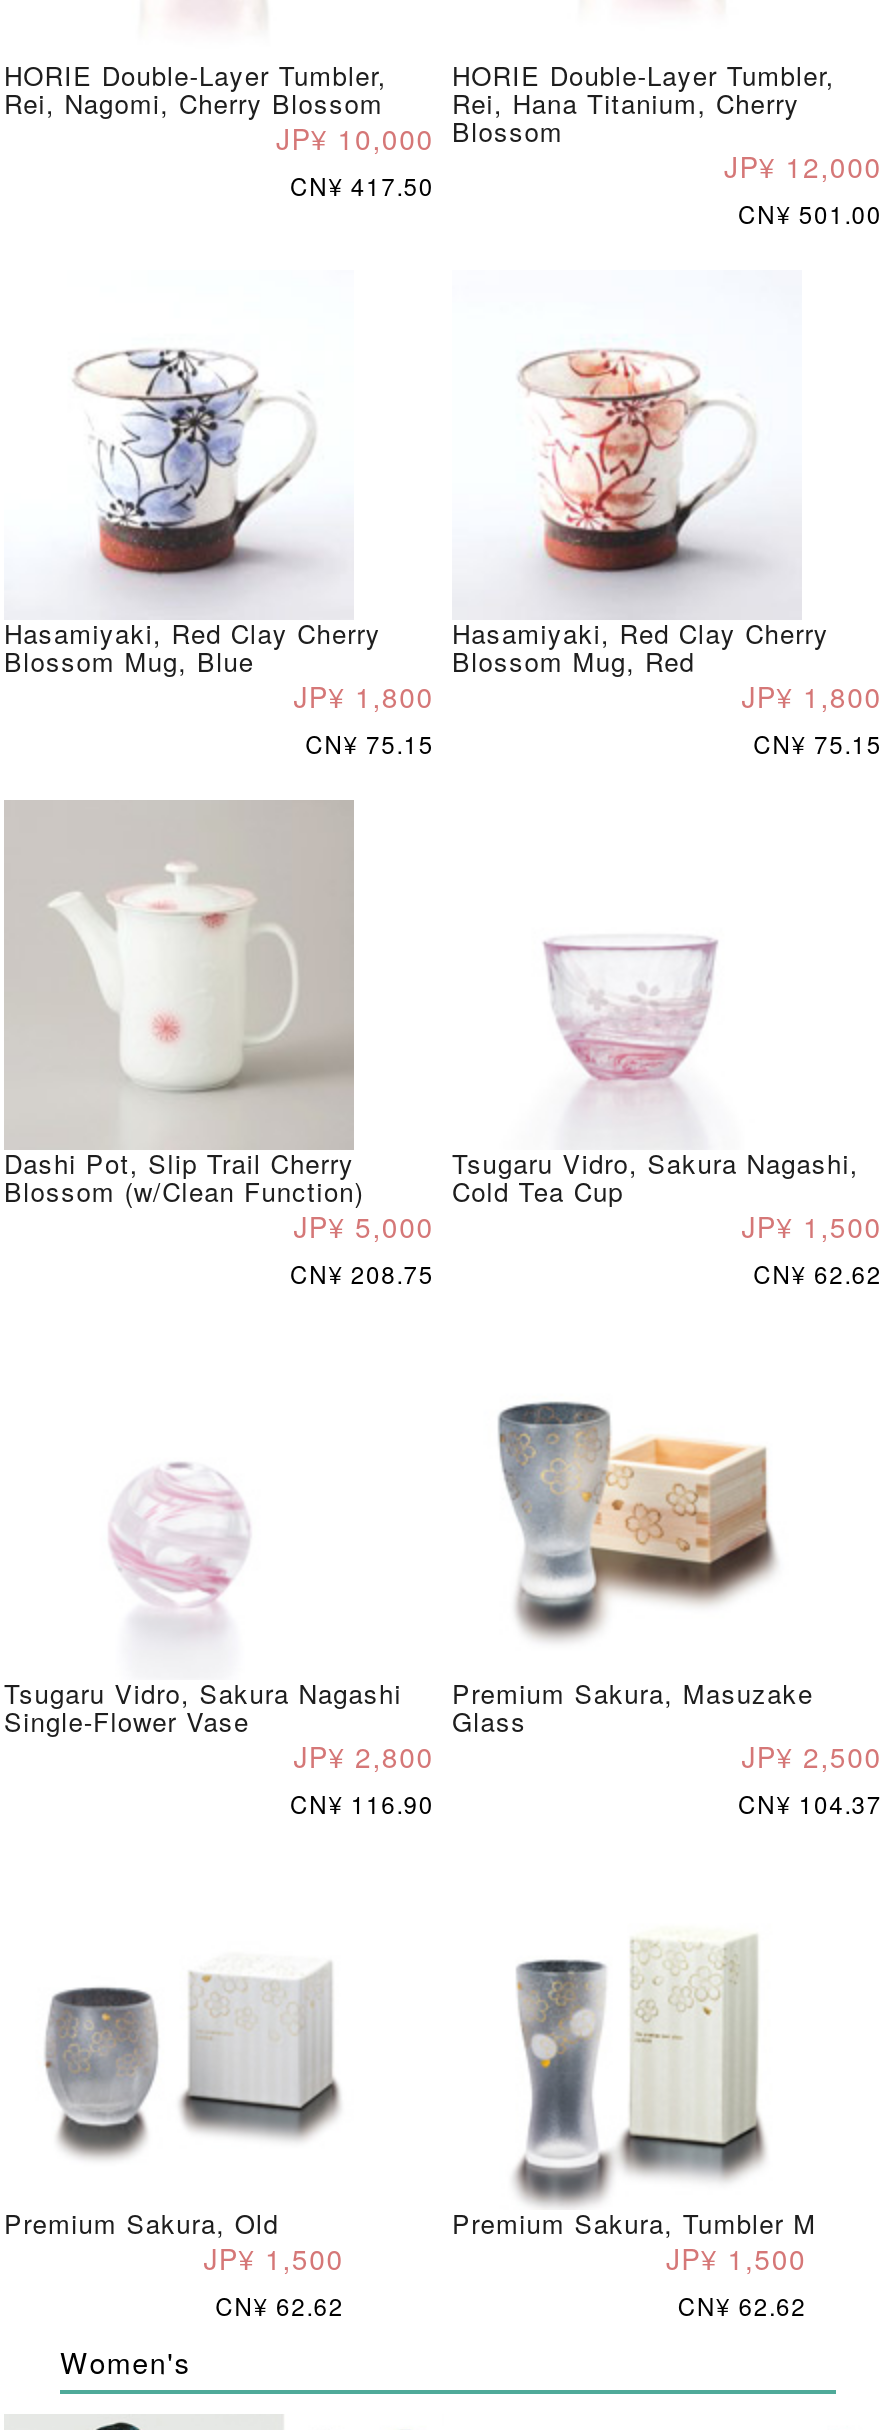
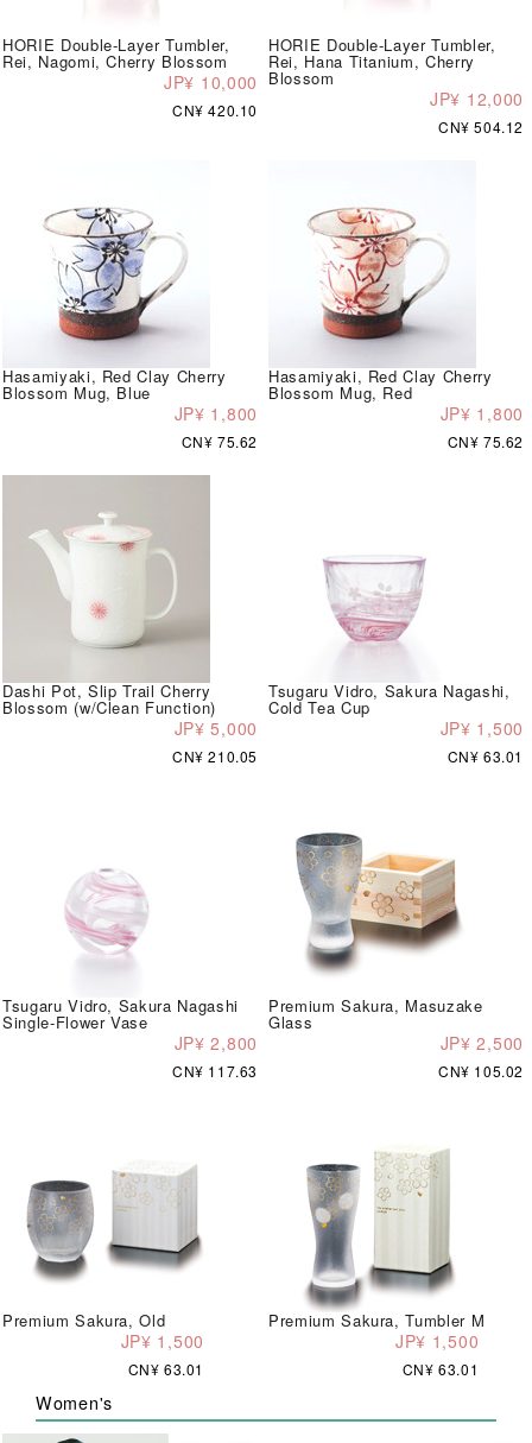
- CN¥ 417.50
+ CN¥ 420.10

- CN¥ 501.00
+ CN¥ 504.12

- CN¥ 75.15
+ CN¥ 75.62

- CN¥ 75.15
+ CN¥ 75.62

- CN¥ 208.75
+ CN¥ 210.05

- CN¥ 62.62
+ CN¥ 63.01

- CN¥ 116.90
+ CN¥ 117.63

- CN¥ 104.37
+ CN¥ 105.02

- CN¥ 62.62
+ CN¥ 63.01

- CN¥ 62.62
+ CN¥ 63.01
